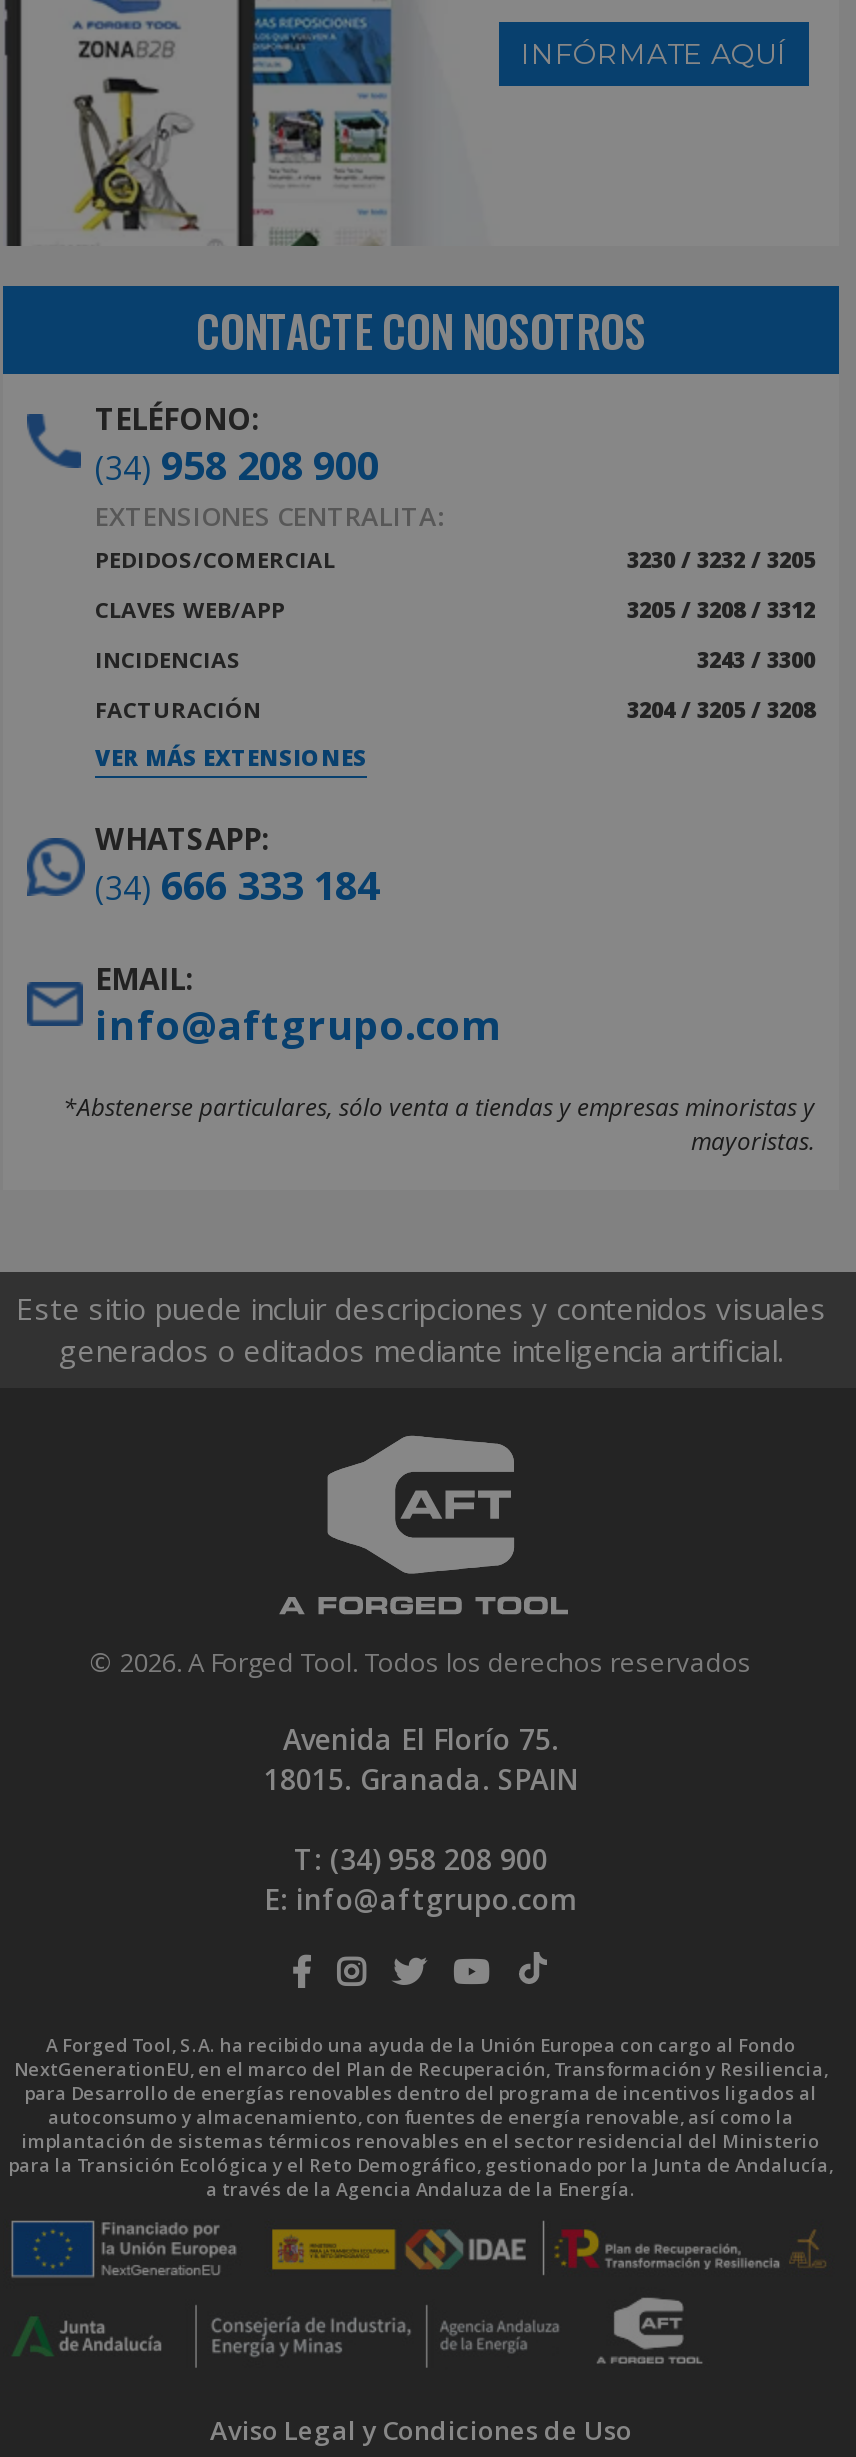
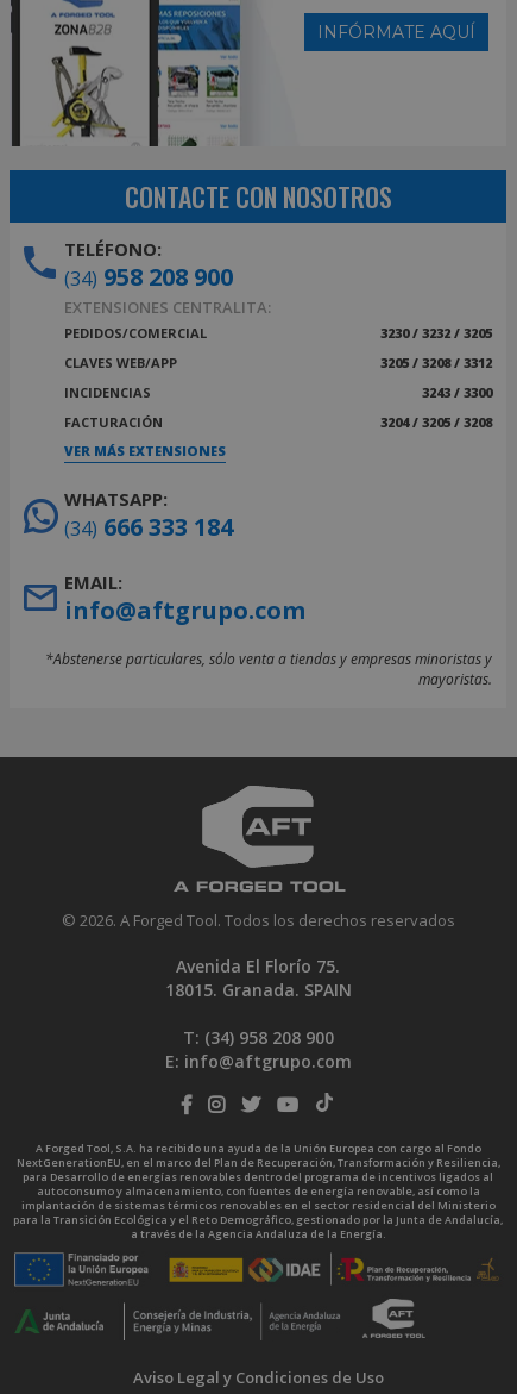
- Este sitio puede incluir descripciones y contenidos visuales
- generados o editados mediante inteligencia artificial.
